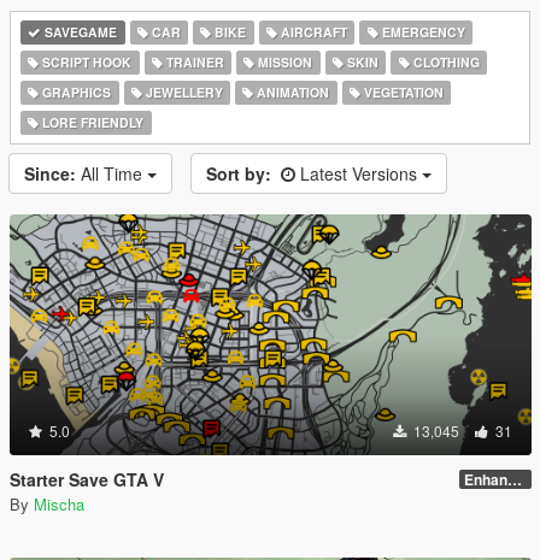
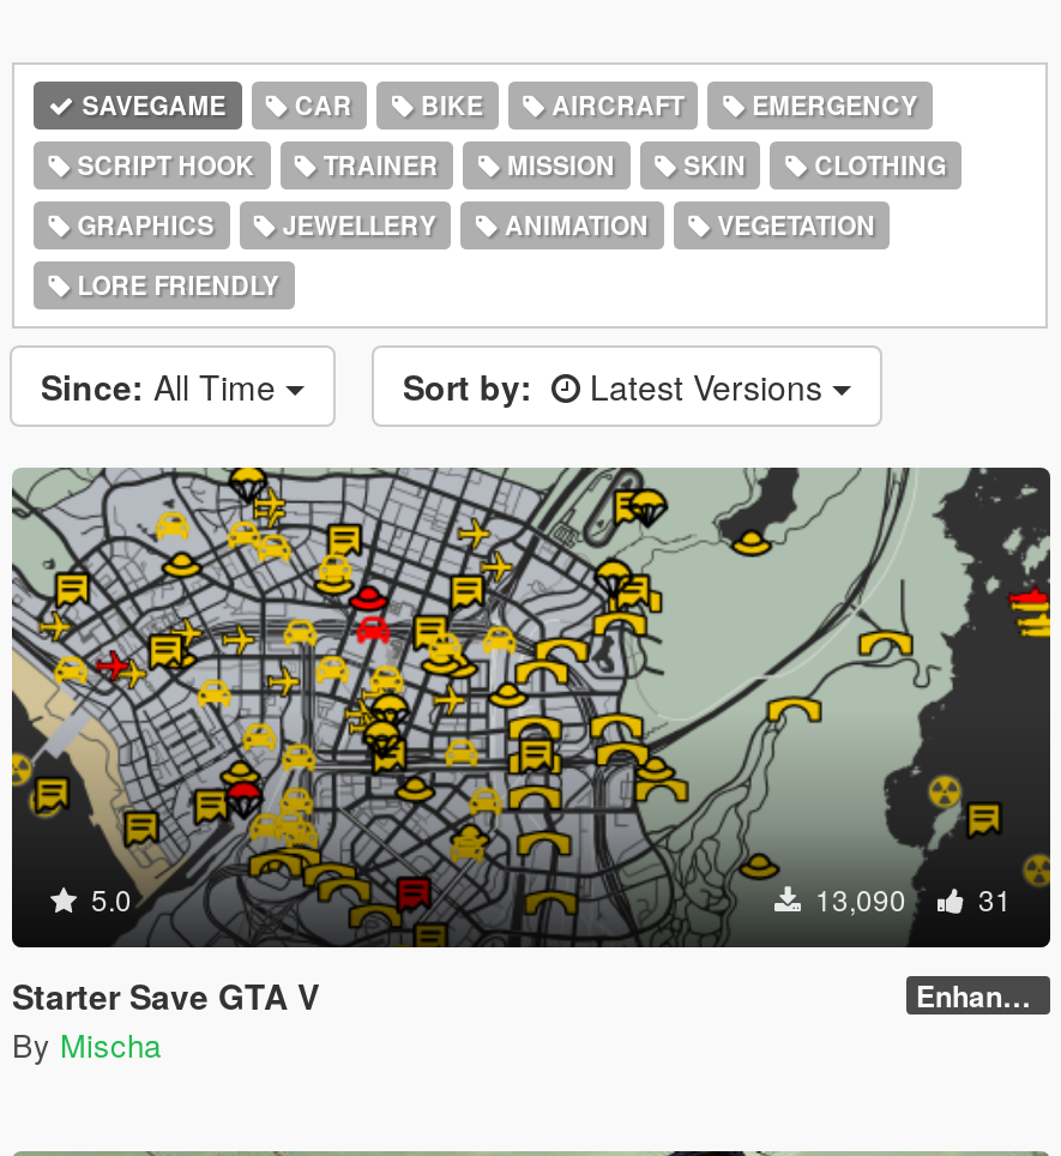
- 13,045 31
+ 13,090 31
